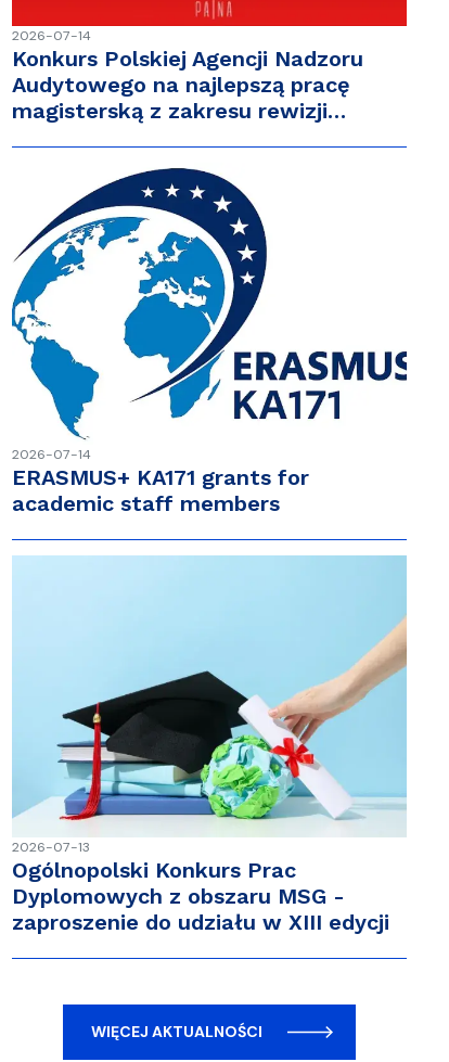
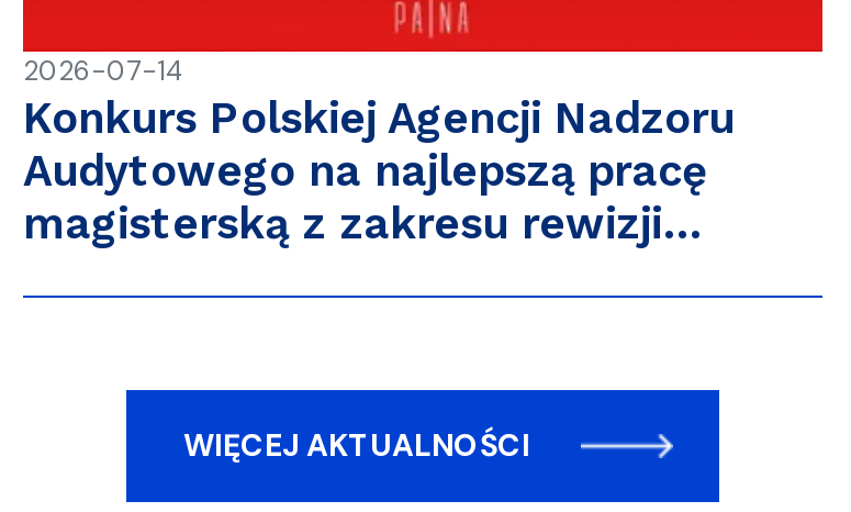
- [image]
- 2026-07-14
- ERASMUS+ KA171 grants for
- academic staff members

- [image]
- 2026-07-13
- Ogólnopolski Konkurs Prac
- Dyplomowych z obszaru MSG -
- zaproszenie do udziału w XIII edycji
